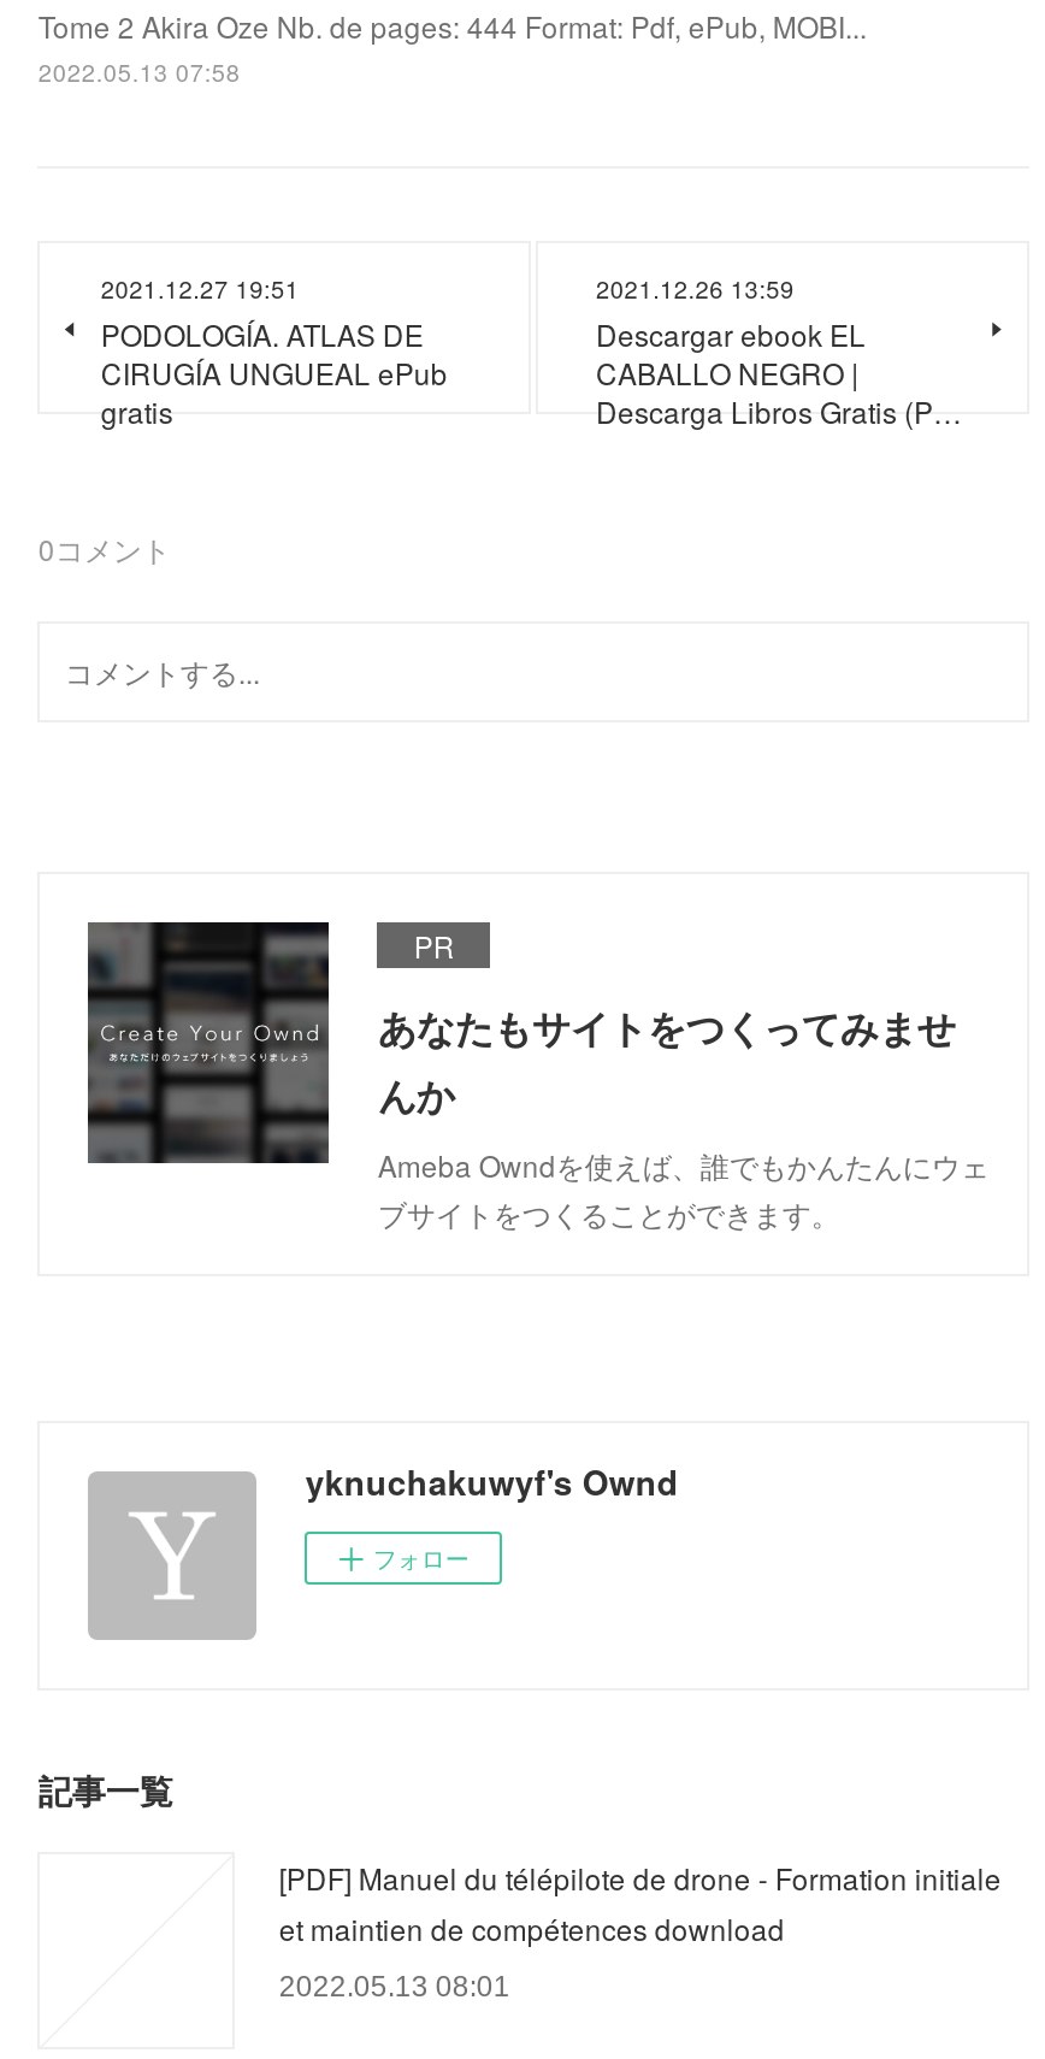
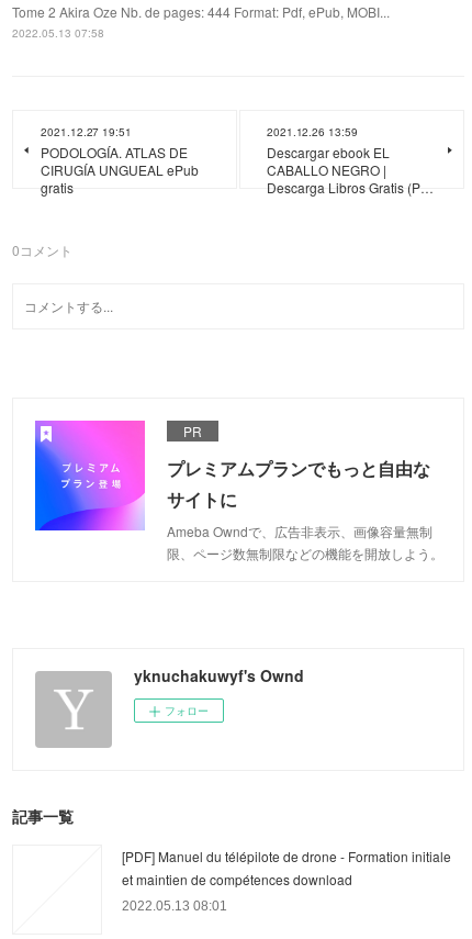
- [image]
- あなたもサイトをつくってみませ
- んか
- Ameba Owndを使えば、誰でもかんたんにウェ
- ブサイトをつくることができます。
+ [image]
+ プレミアムプランでもっと自由な
+ サイトに
+ Ameba Owndで、広告非表示、画像容量無制
+ 限、ページ数無制限などの機能を開放しよう。
